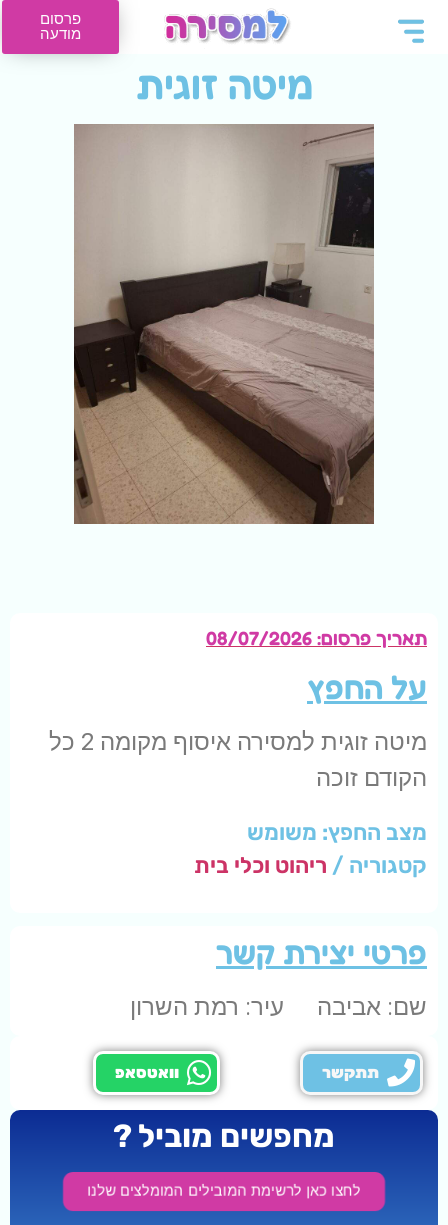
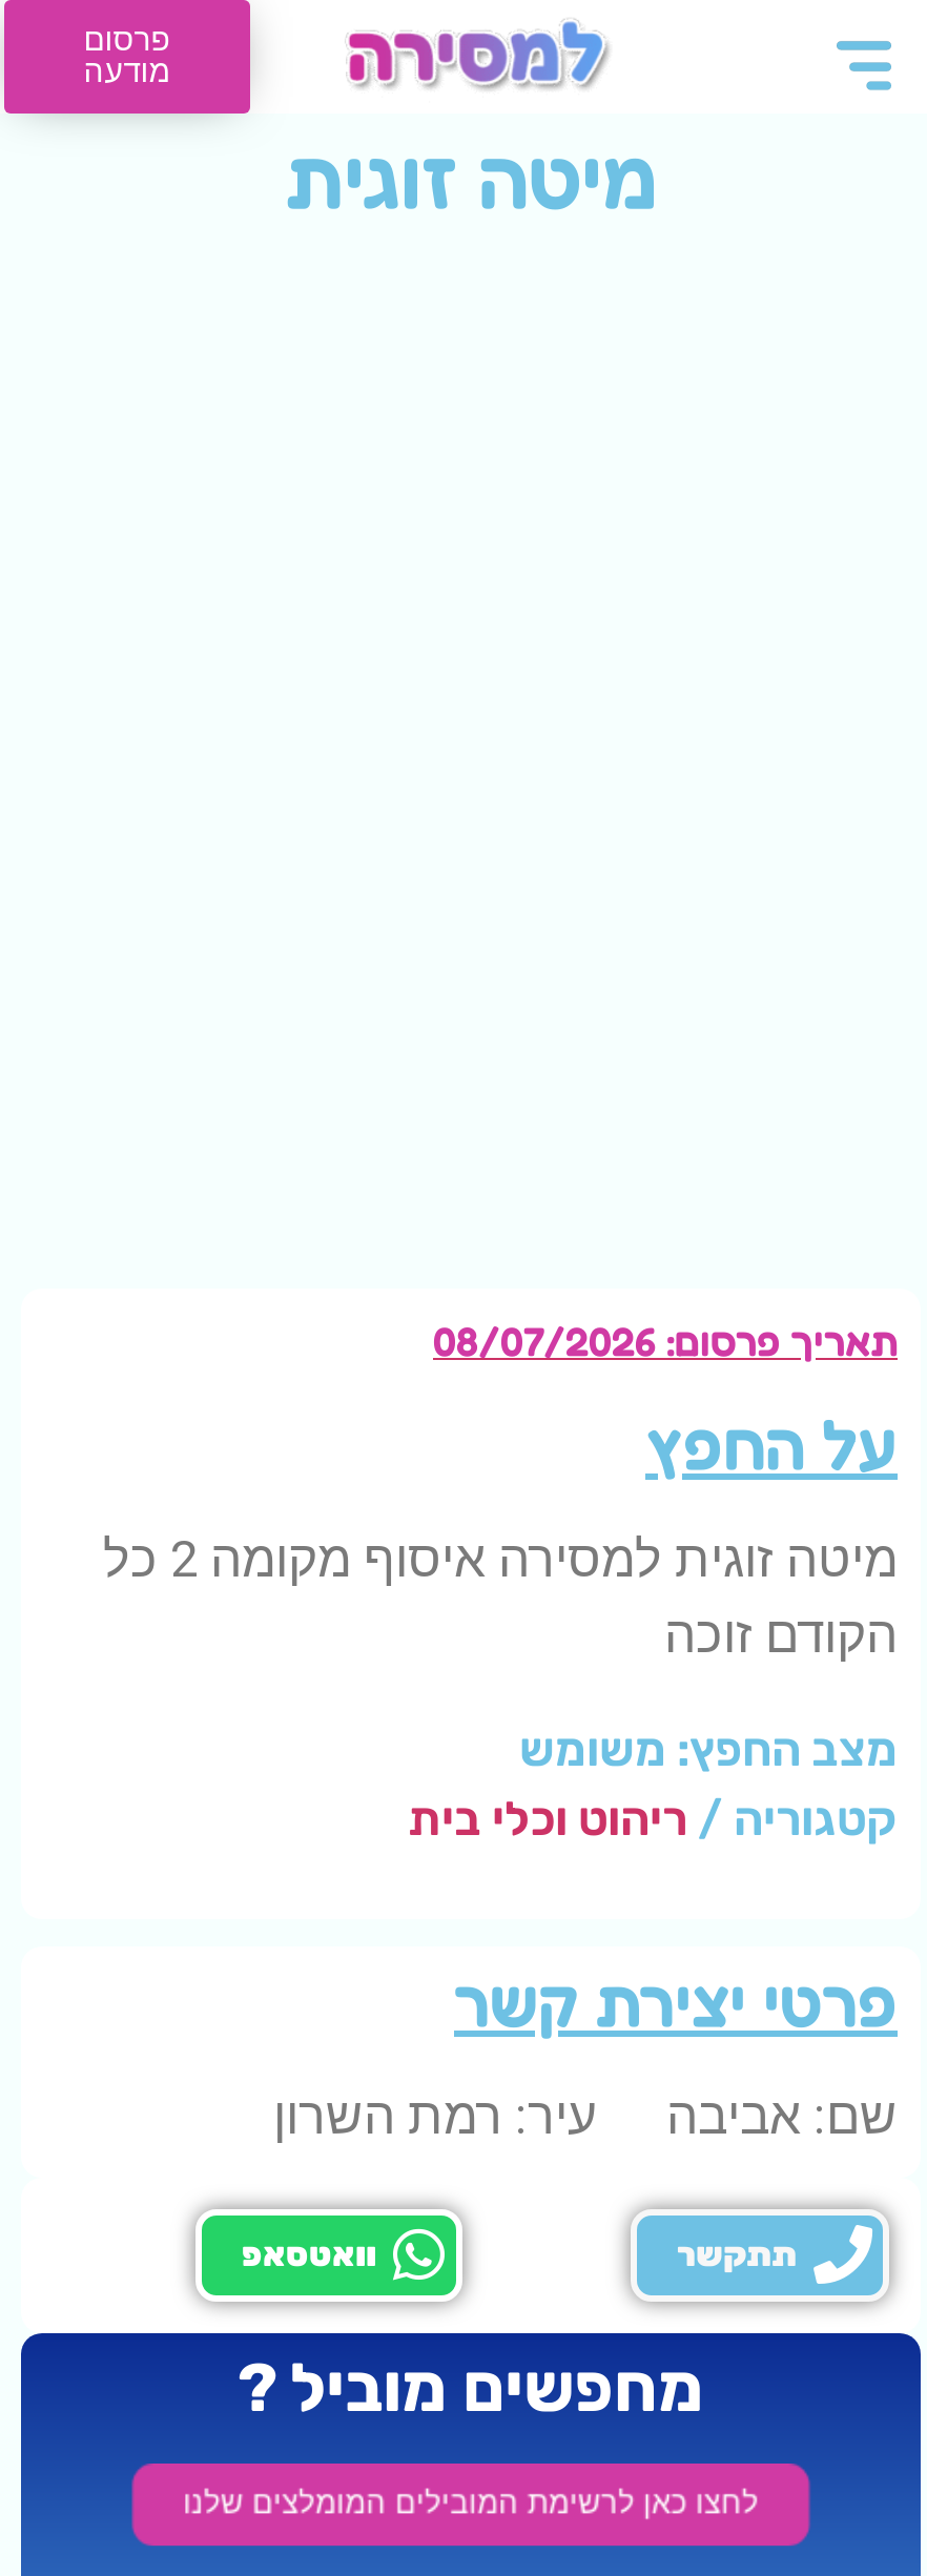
- [image]
